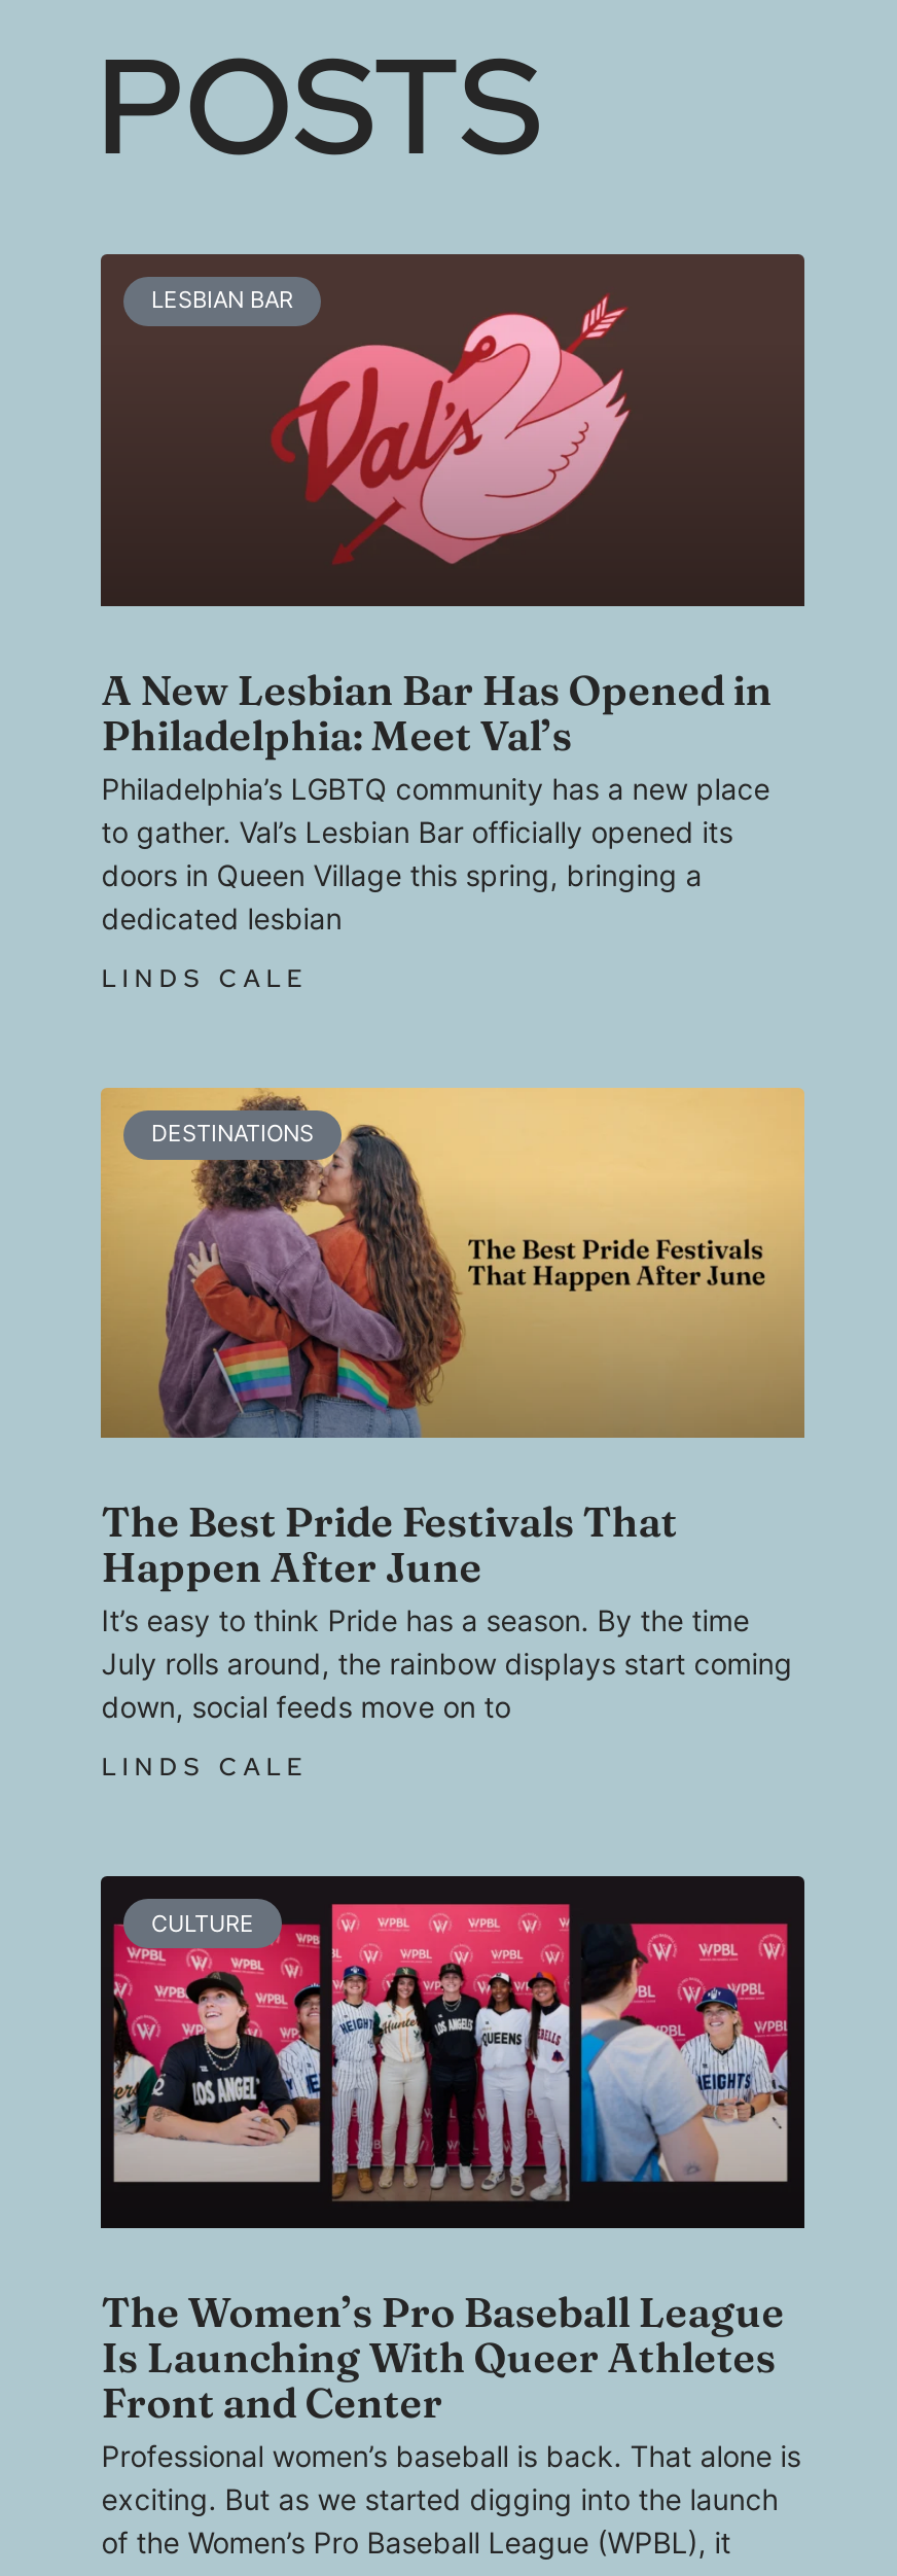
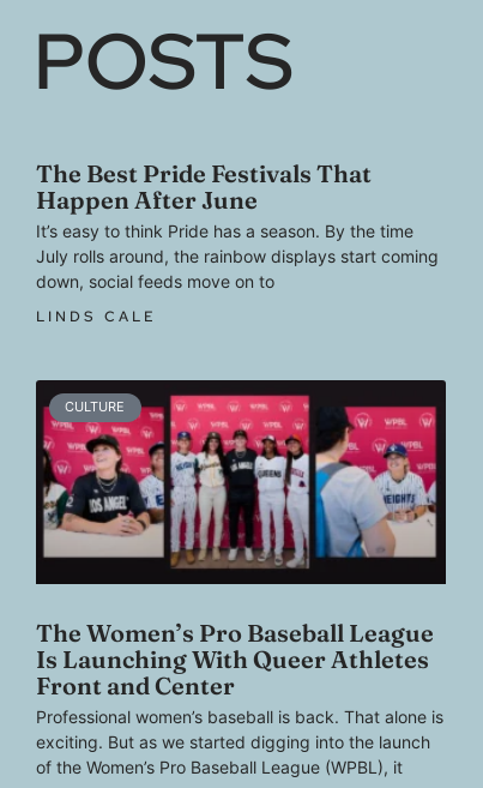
- [image]
- LESBIAN BAR

- A New Lesbian Bar Has Opened in
- Philadelphia: Meet Val’s
- Philadelphia’s LGBTQ community has a new place
- to gather. Val’s Lesbian Bar officially opened its
- doors in Queen Village this spring, bringing a
- dedicated lesbian
- LINDS CALE

- [image]
- DESTINATIONS
